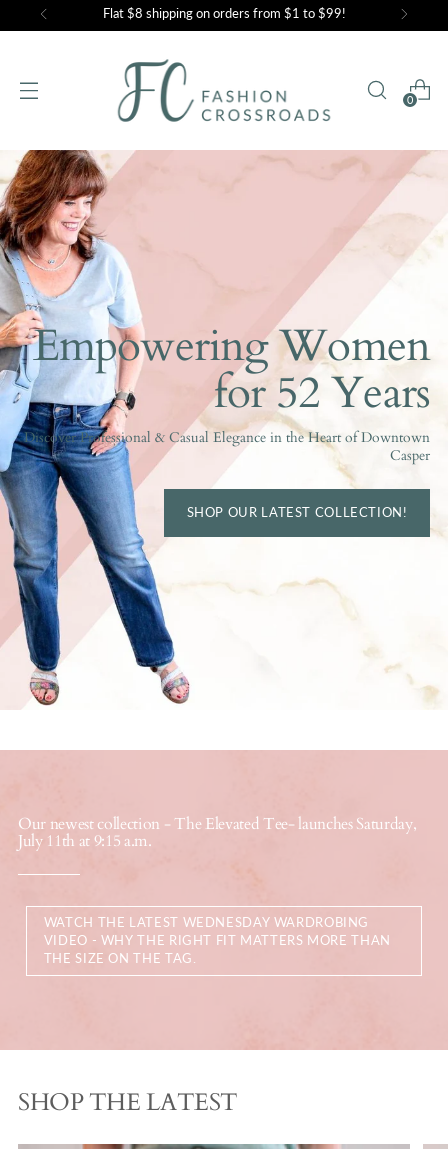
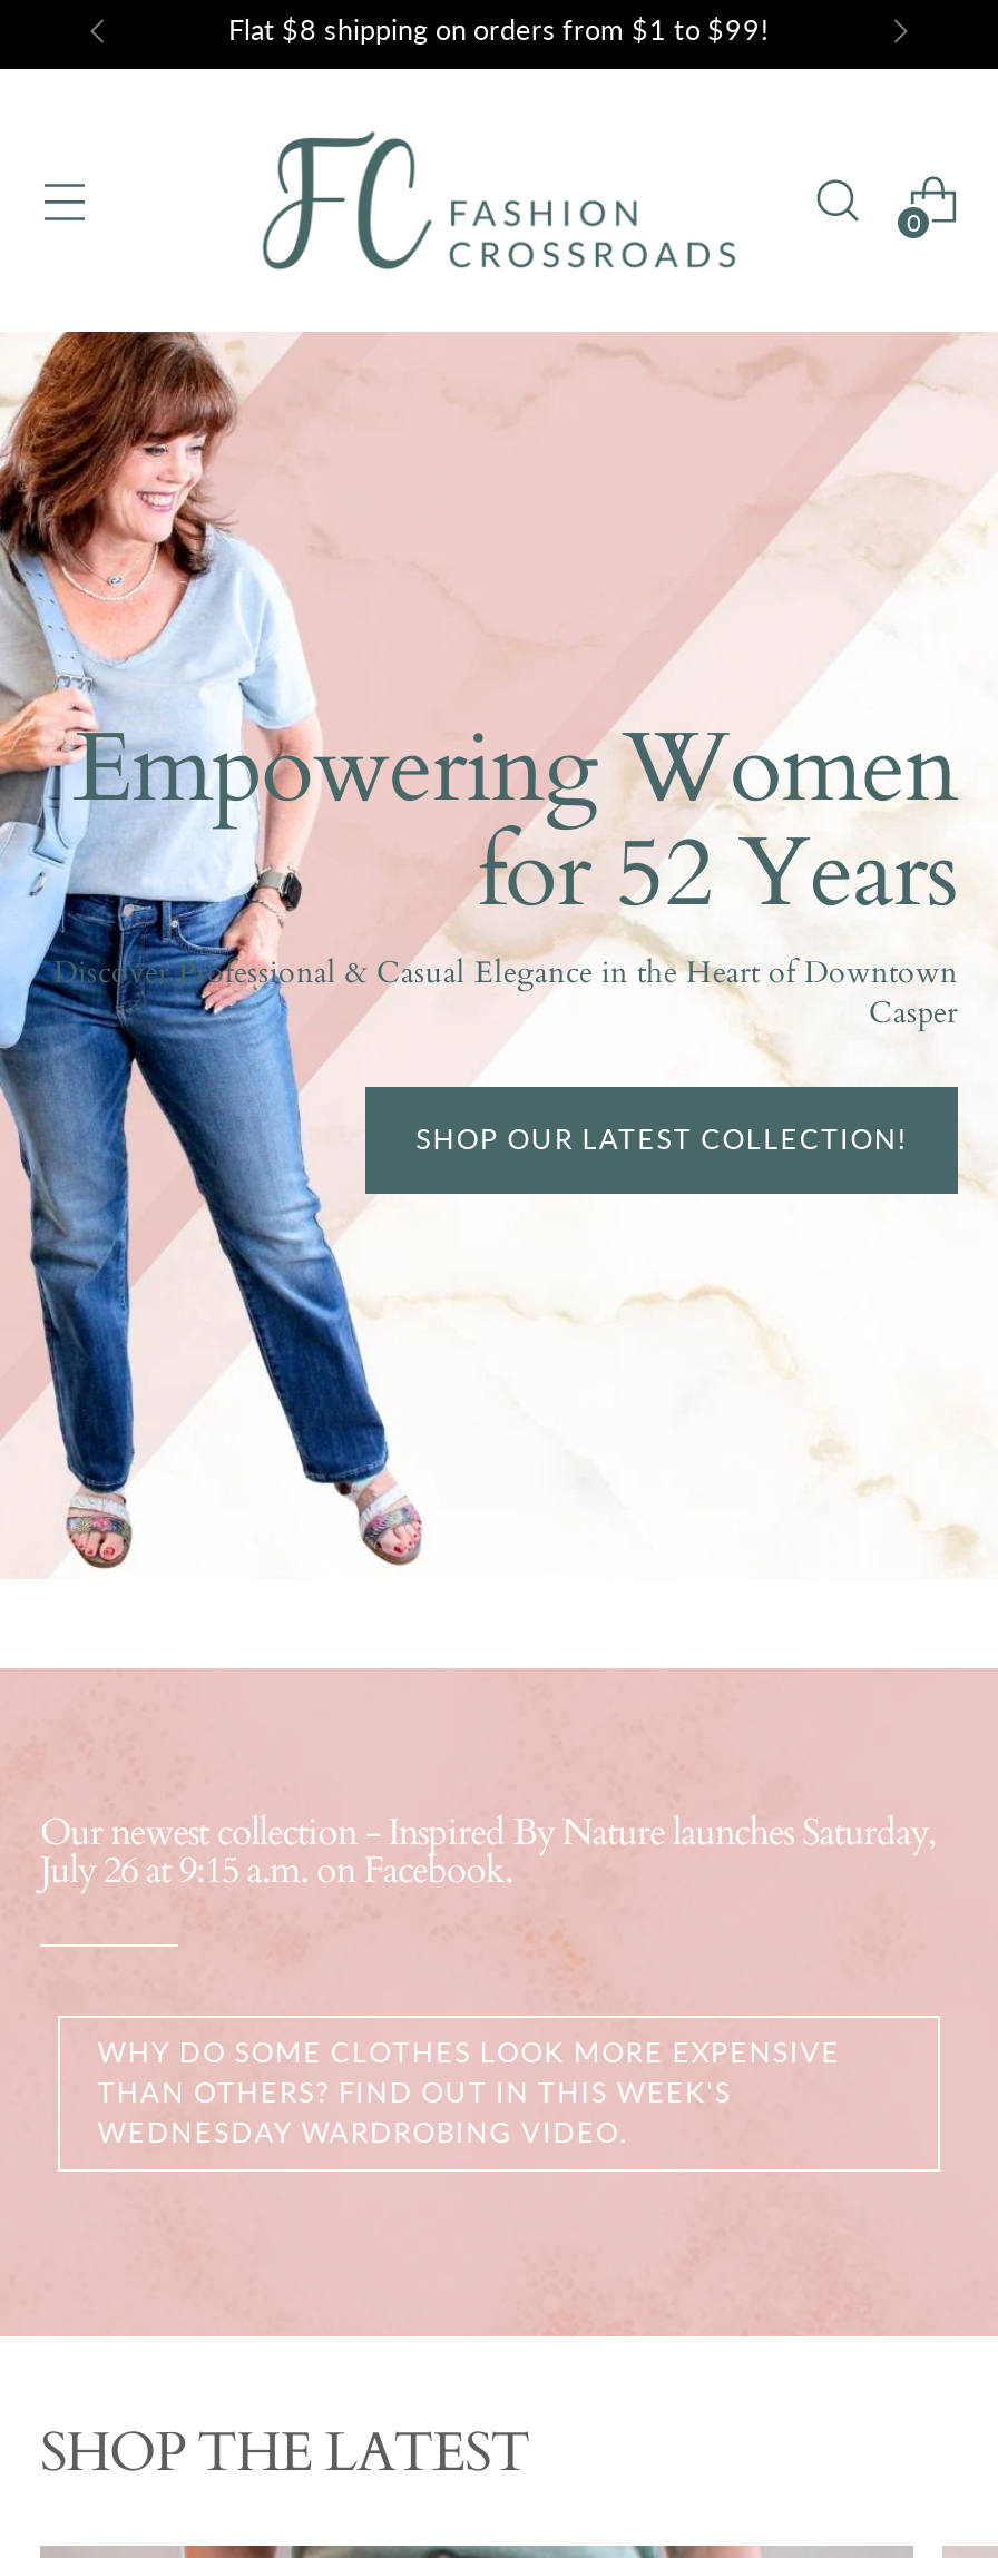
- Our newest collection - The Elevated Tee- launches Saturday,
- July 11th at 9:15 a.m.
+ Our newest collection - Inspired By Nature launches Saturday,
+ July 26 at 9:15 a.m. on Facebook.

- WATCH THE LATEST WEDNESDAY WARDROBING
- VIDEO - WHY THE RIGHT FIT MATTERS MORE THAN
- THE SIZE ON THE TAG.
+ WHY DO SOME CLOTHES LOOK MORE EXPENSIVE
+ THAN OTHERS? FIND OUT IN THIS WEEK'S
+ WEDNESDAY WARDROBING VIDEO.
